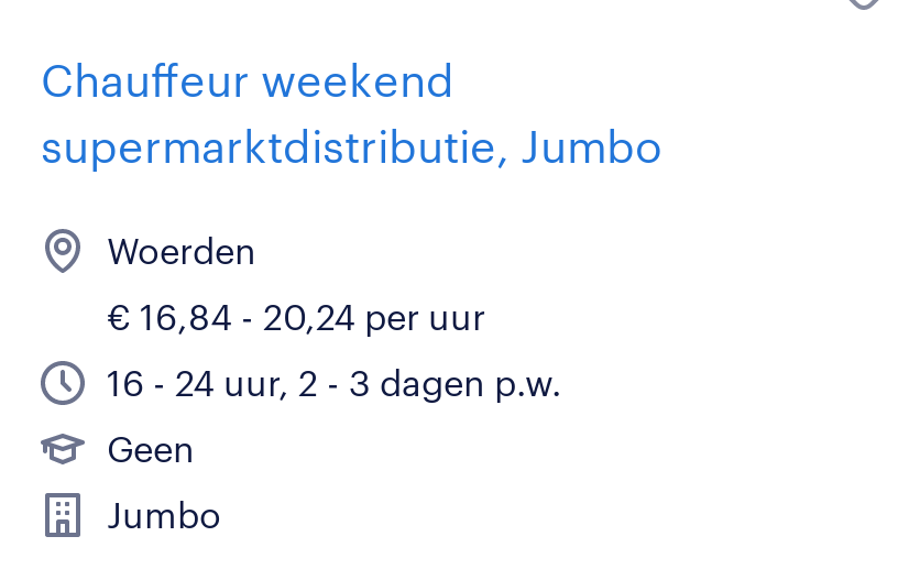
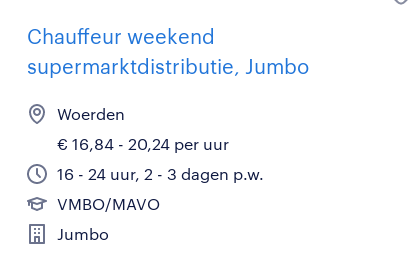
- Geen
+ VMBO/MAVO
